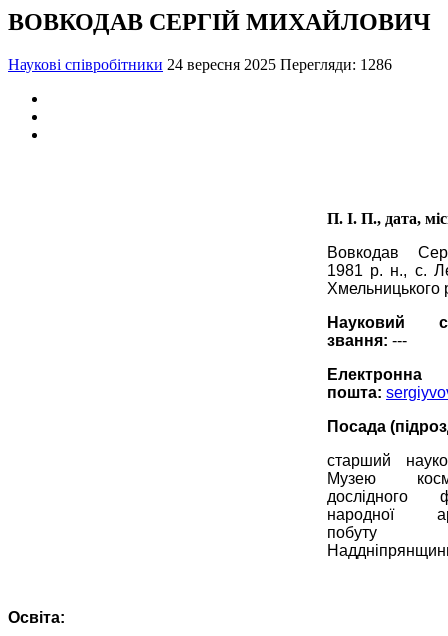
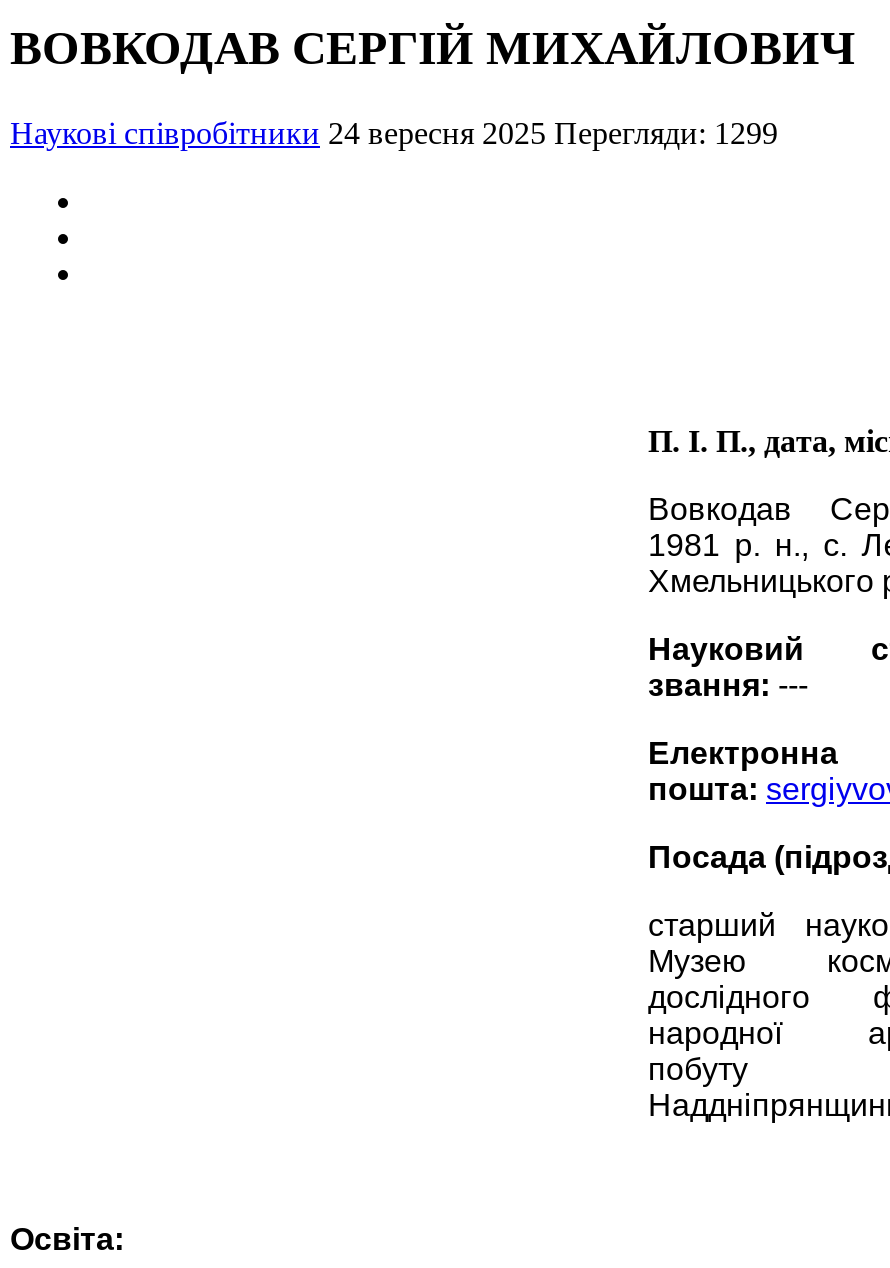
- Наукові співробітники 24 вересня 2025 Перегляди: 1286
+ Наукові співробітники 24 вересня 2025 Перегляди: 1299
